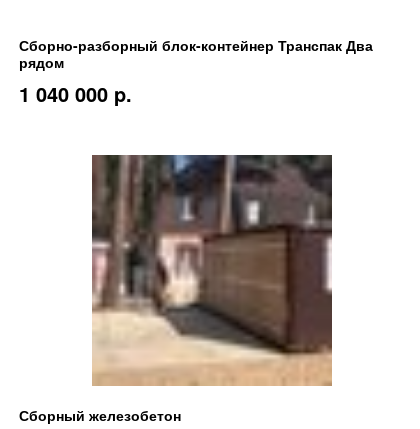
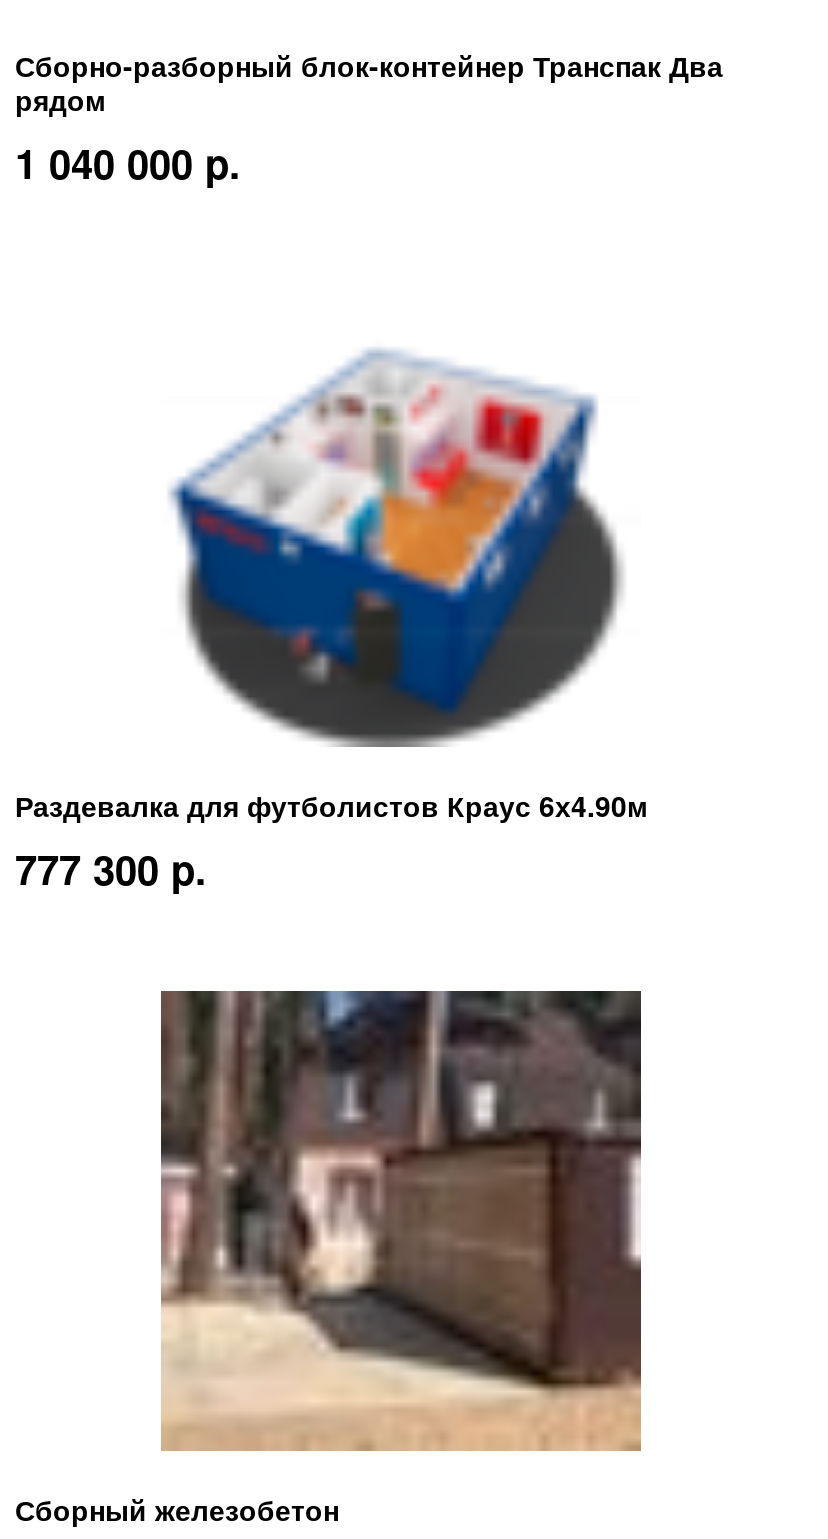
+ [image]
+ Раздевалка для футболистов Краус 6х4.90м
+ 777 300 p.
